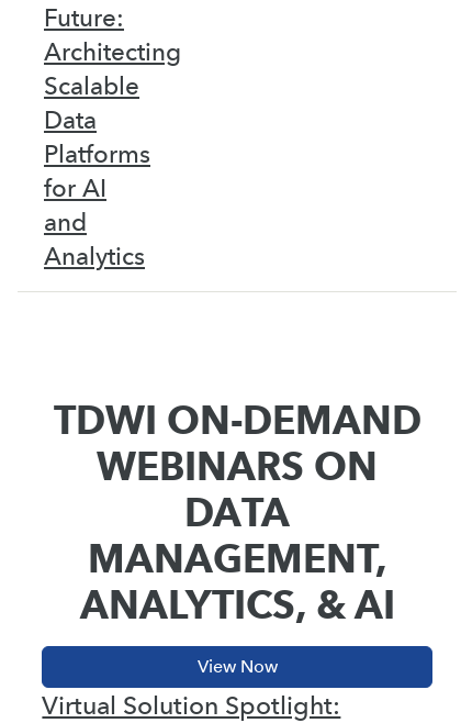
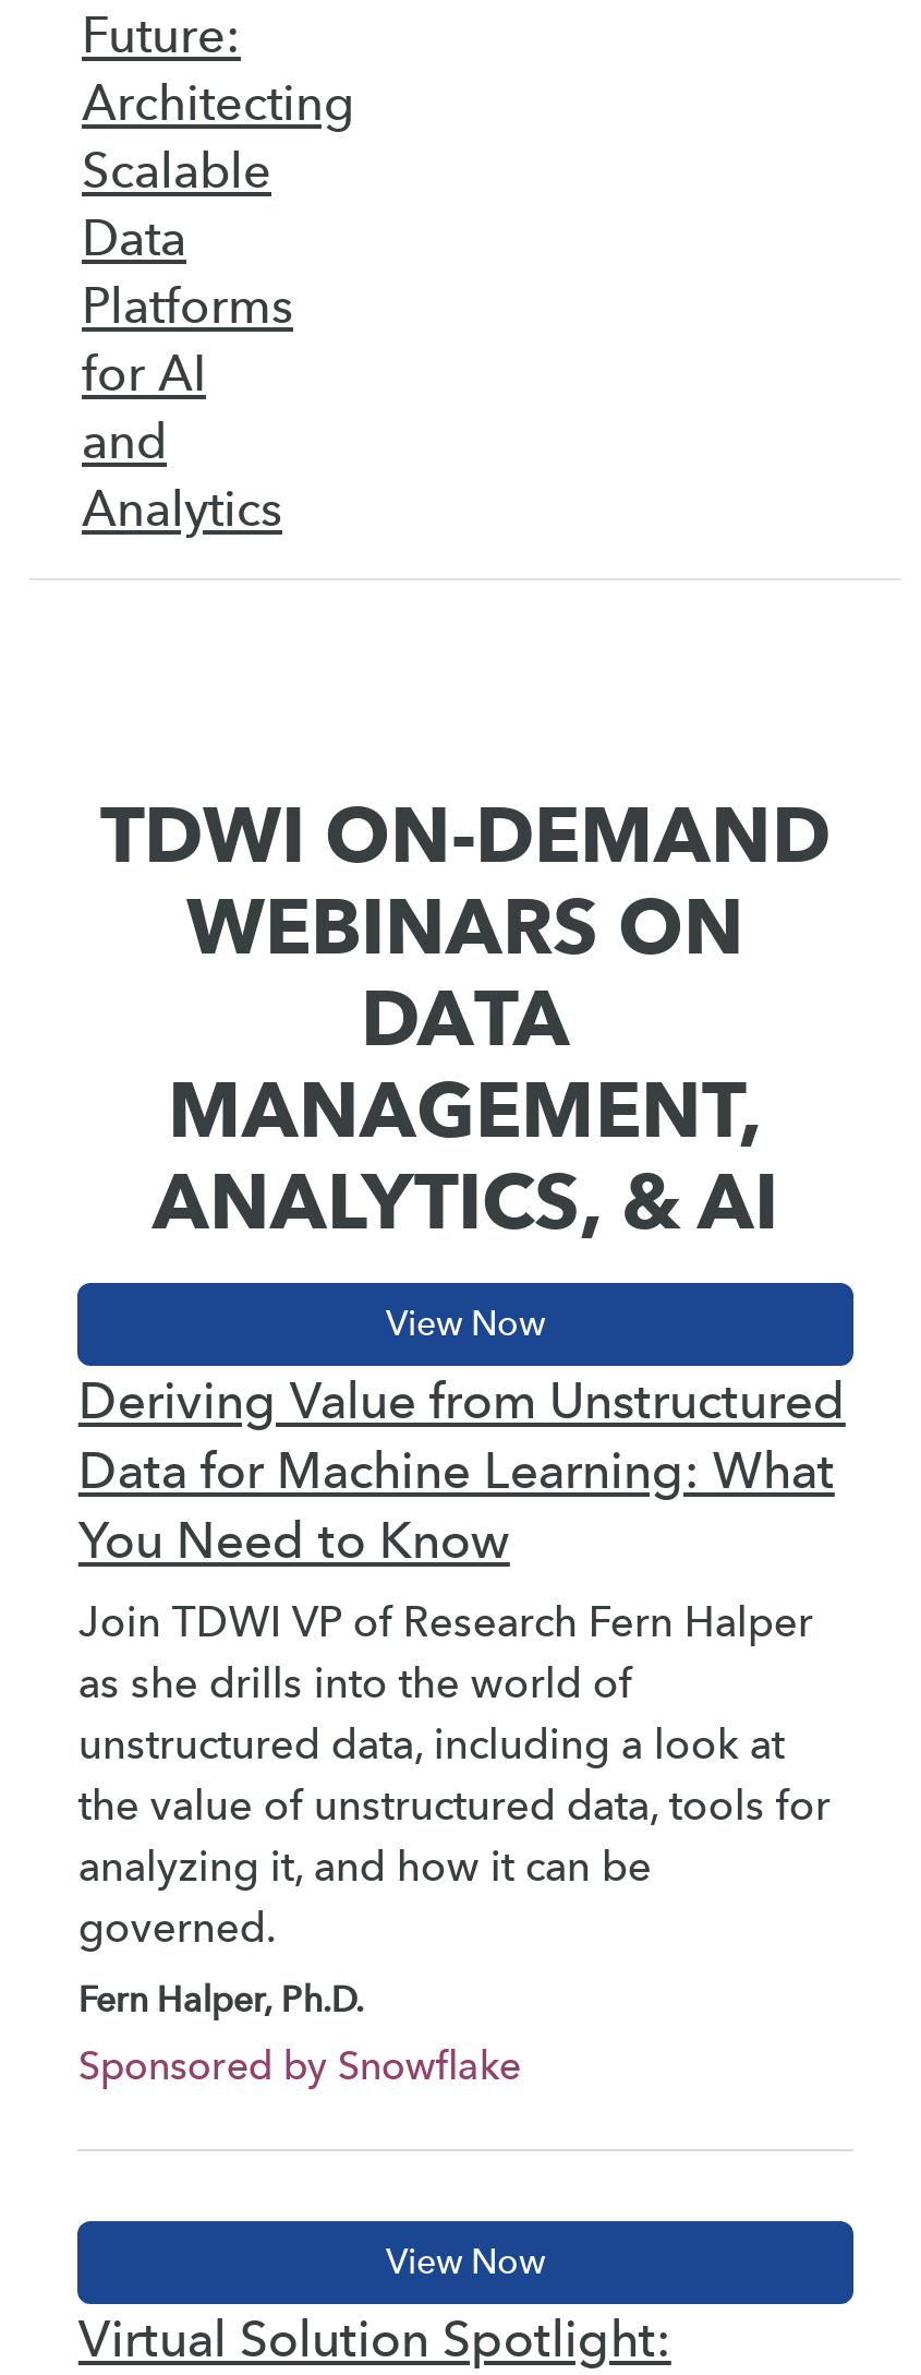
+ Deriving Value from Unstructured
+ Data for Machine Learning: What
+ You Need to Know
+ Join TDWI VP of Research Fern Halper
+ as she drills into the world of
+ unstructured data, including a look at
+ the value of unstructured data, tools for
+ analyzing it, and how it can be
+ governed.
+ Fern Halper, Ph.D.
+ Sponsored by Snowflake
